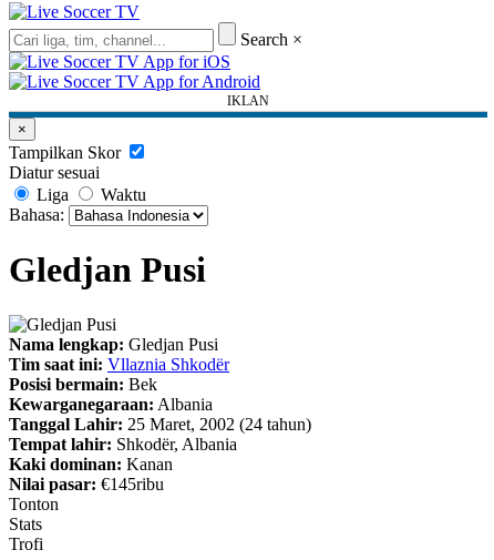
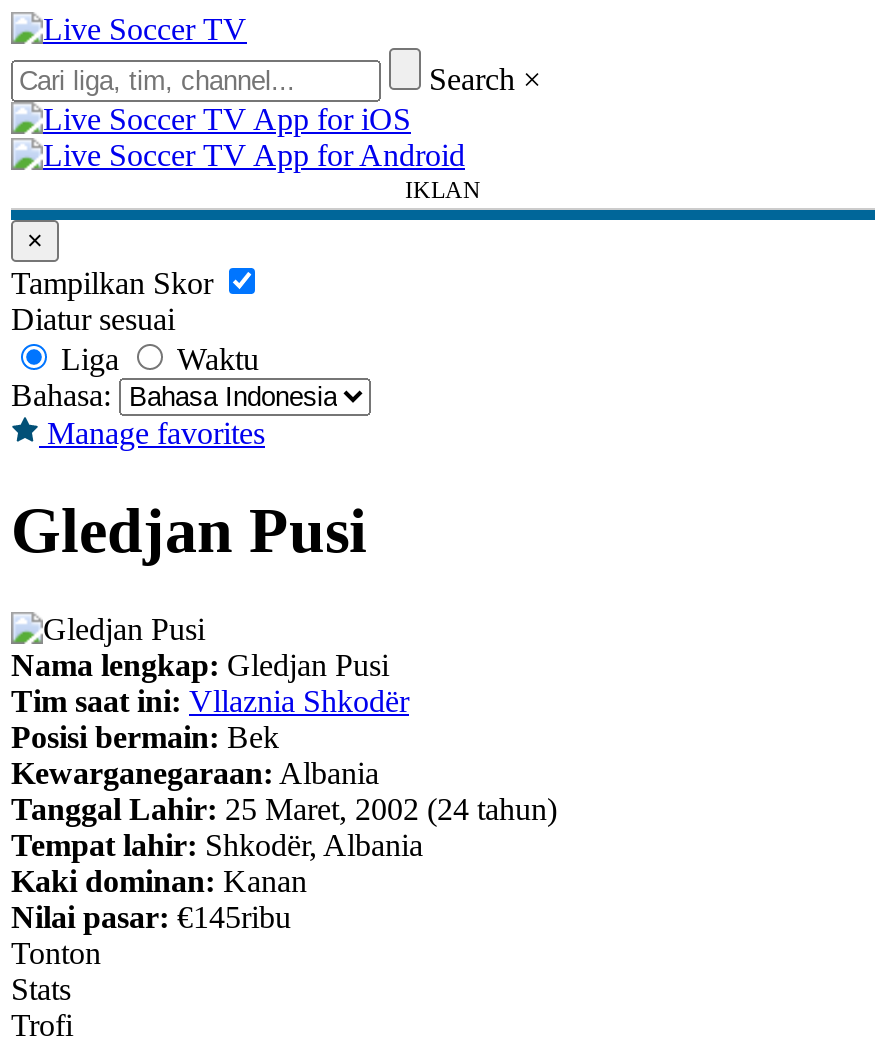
+ Manage favorites
